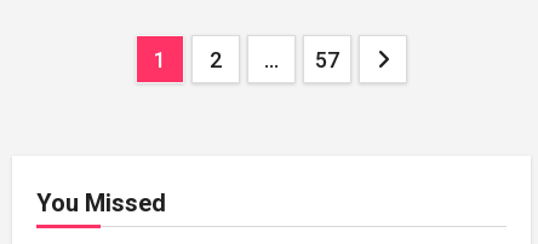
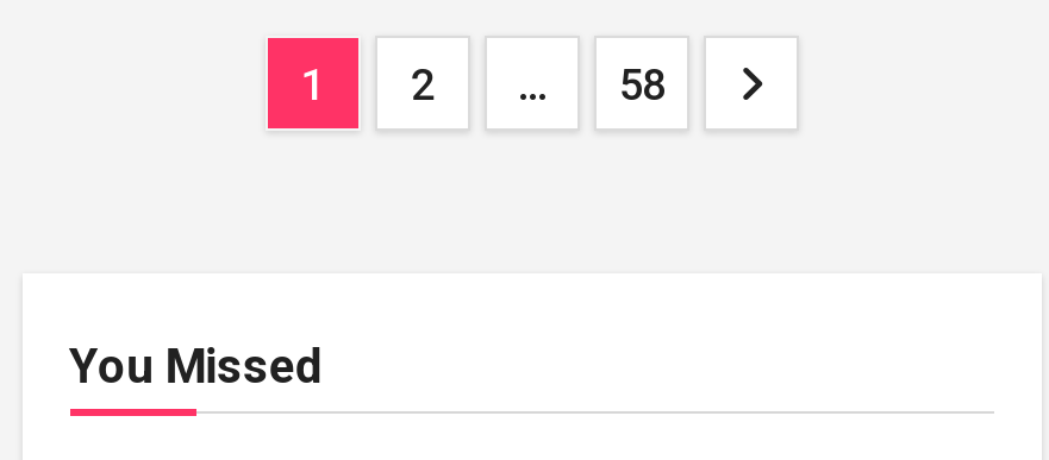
- 57
+ 58
